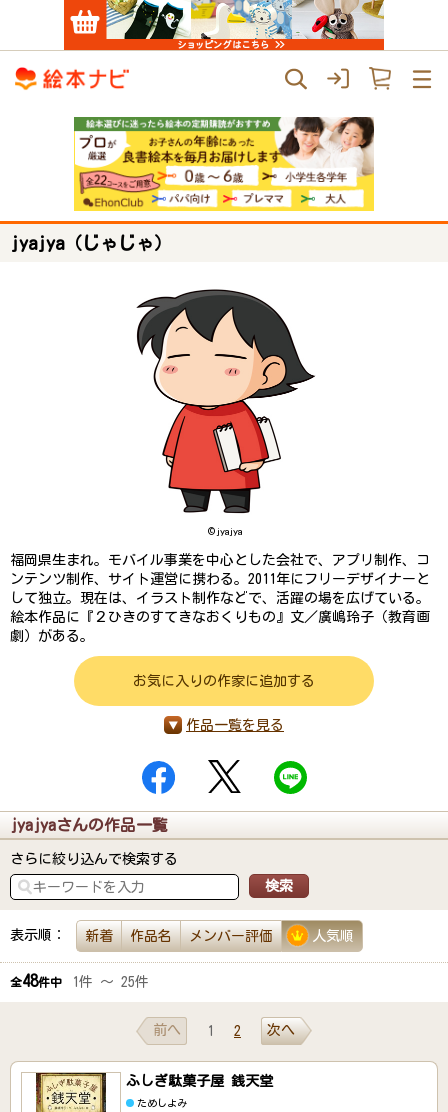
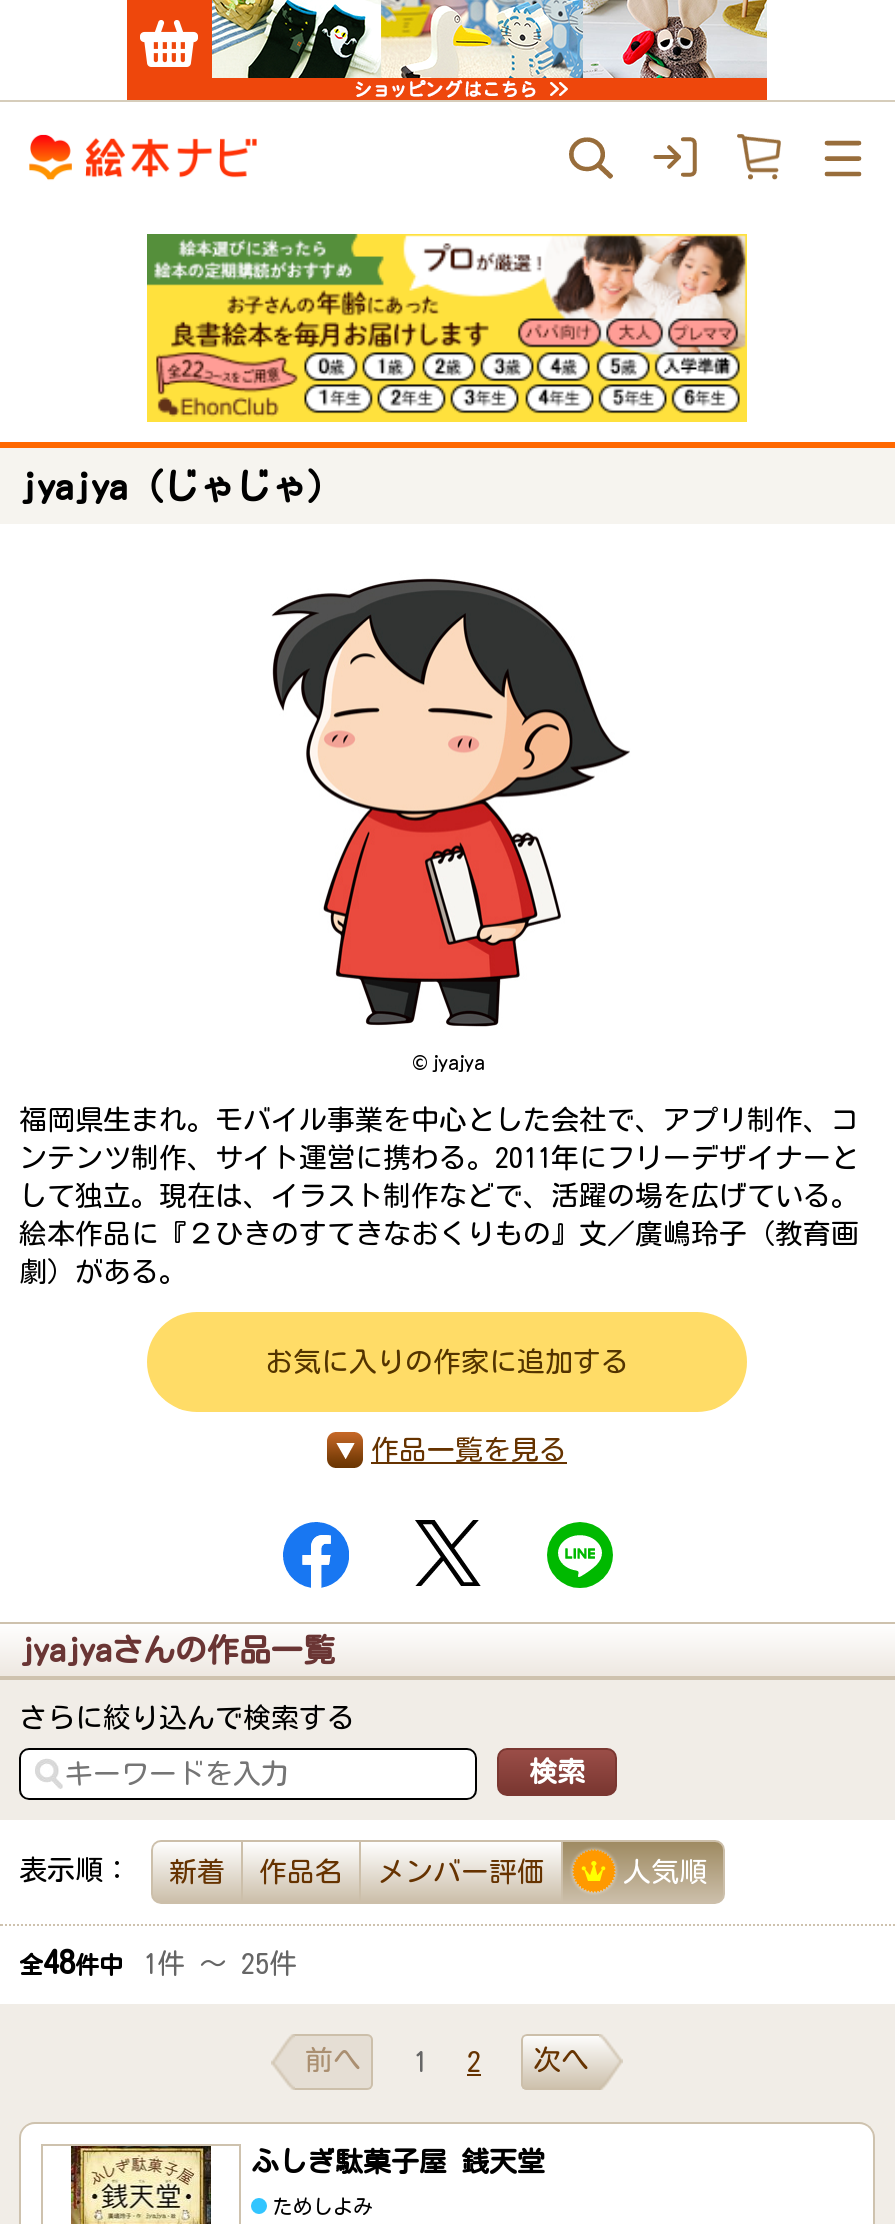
- [image]
+ [image]
